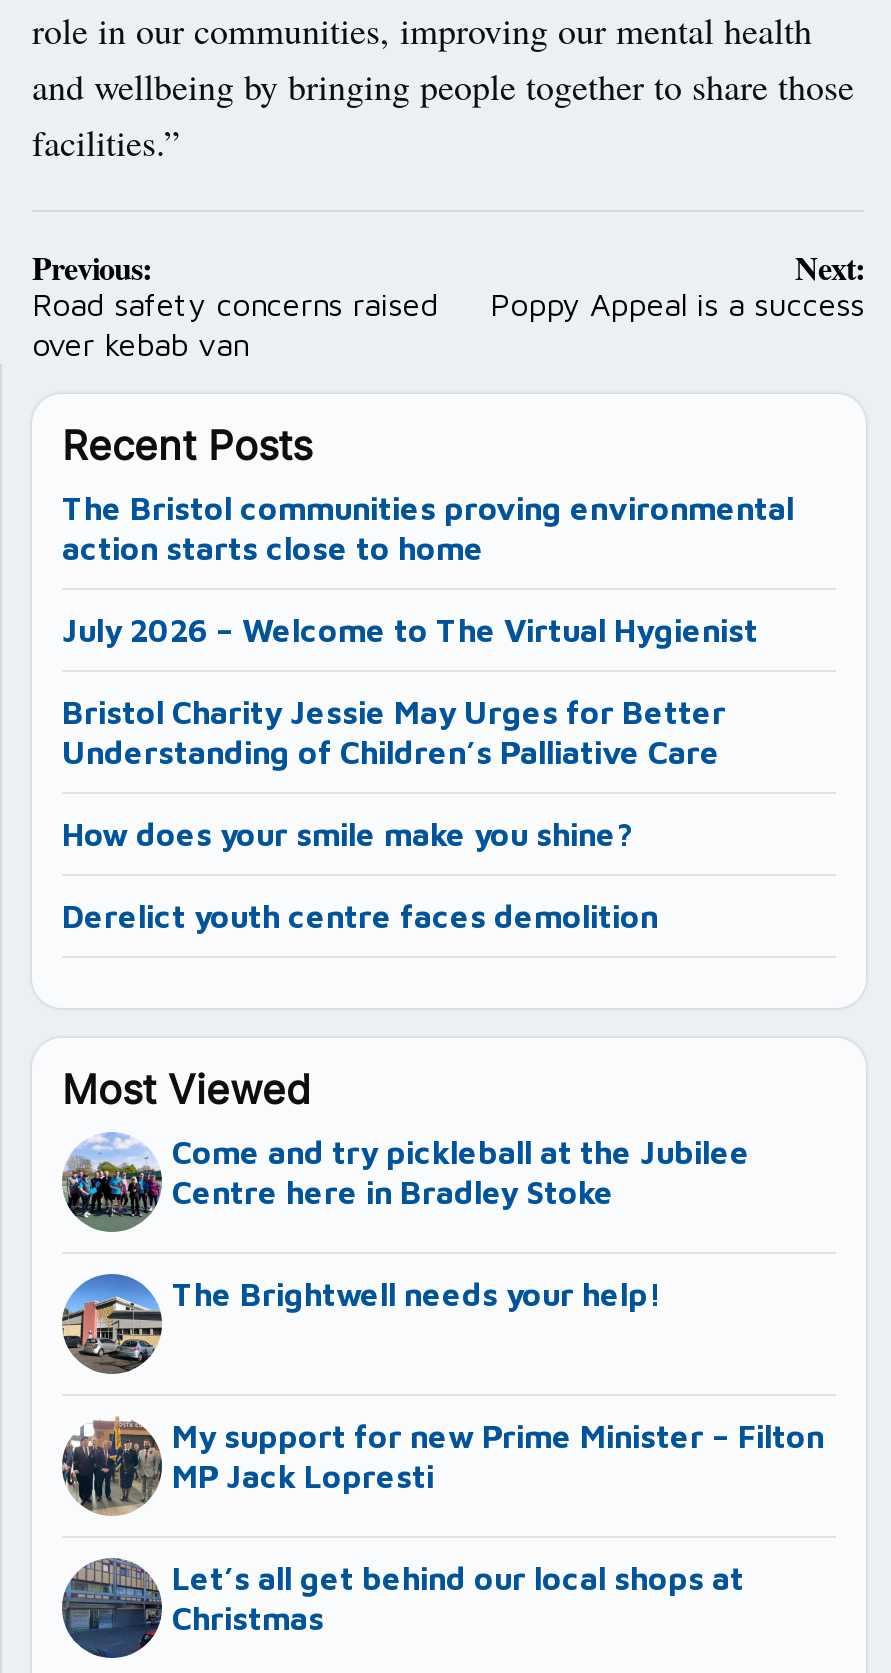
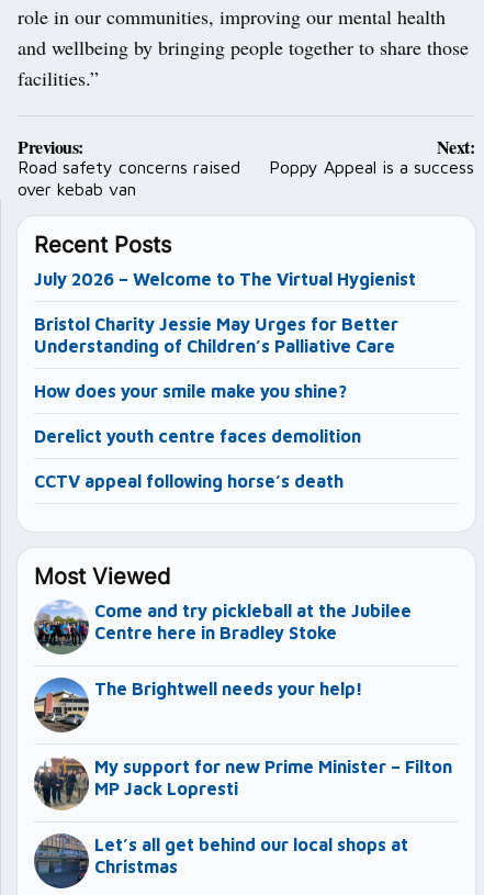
- The Bristol communities proving environmental
- action starts close to home

moved up: July 2026 – Welcome to The Virtual Hygienist | Bristol Charity Jessie May Urges for Better | Understanding of Children’s Palliative Care | How does your smile make you shine? | Derelict youth centre faces demolition

+ CCTV appeal following horse’s death
